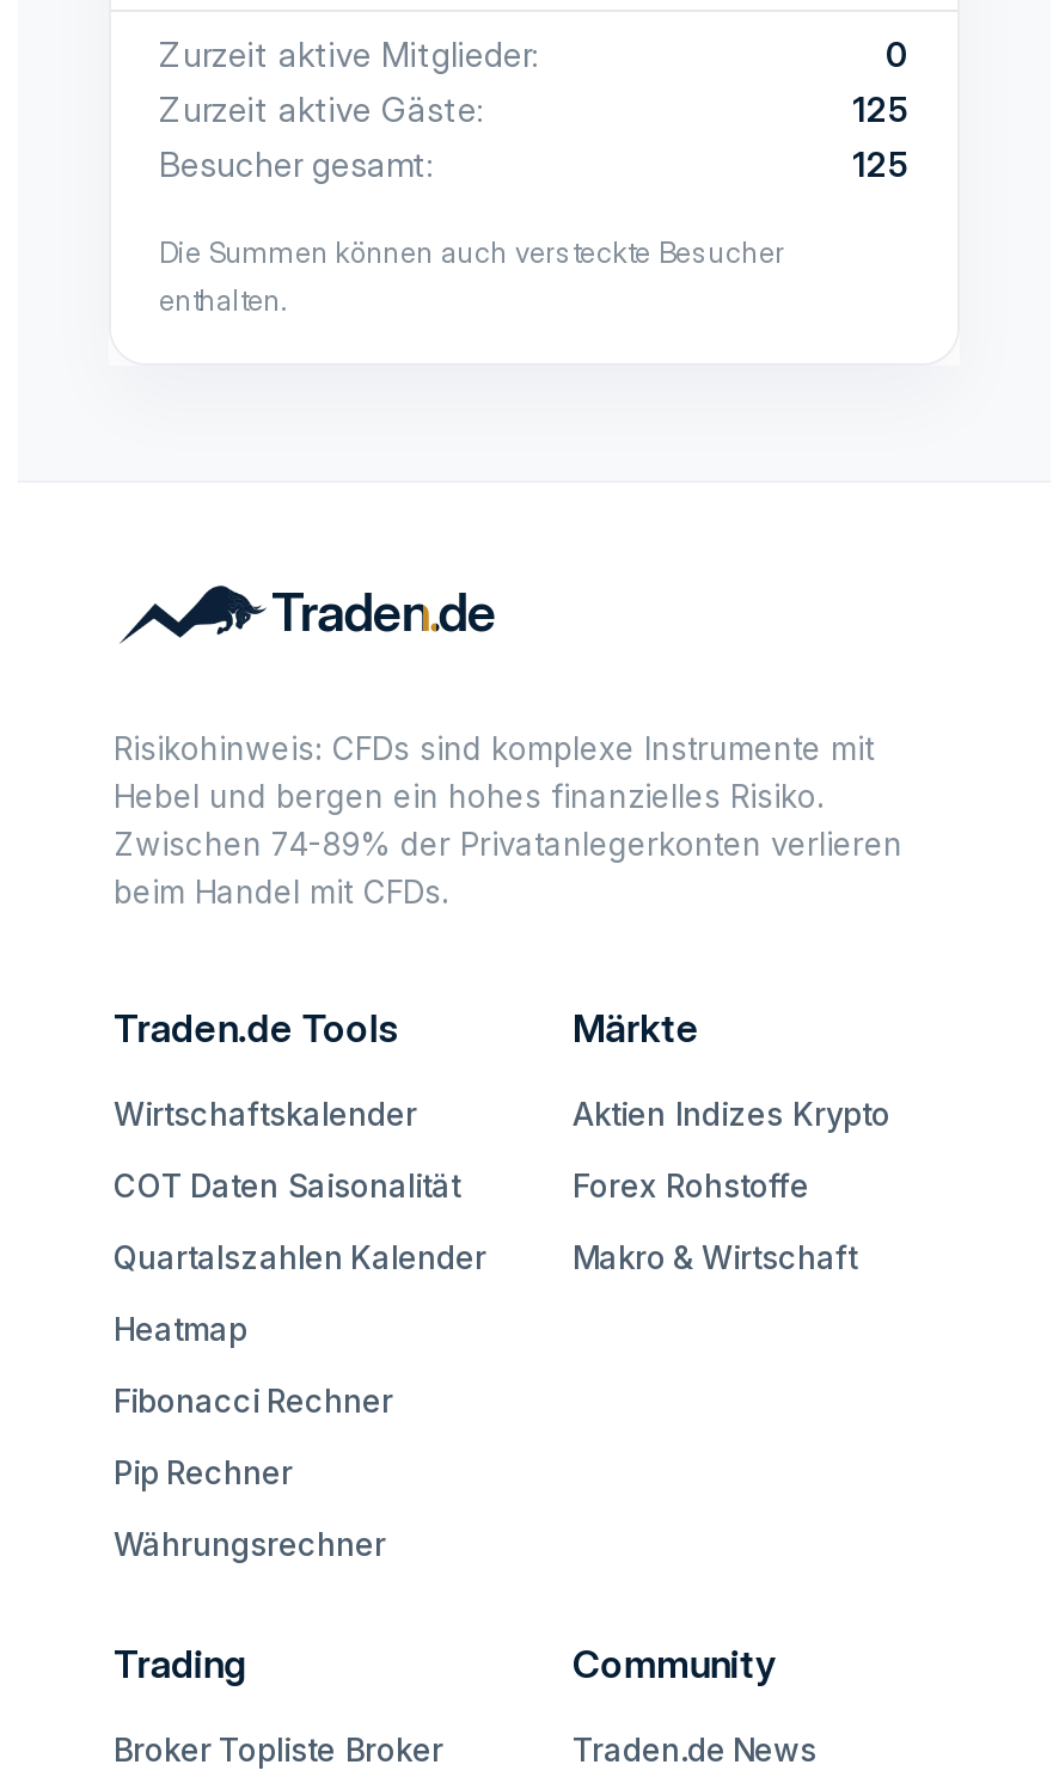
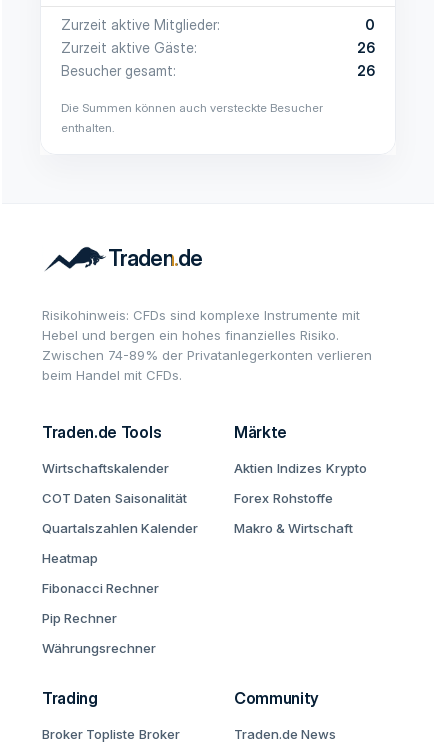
- 125
+ 26

- 125
+ 26
